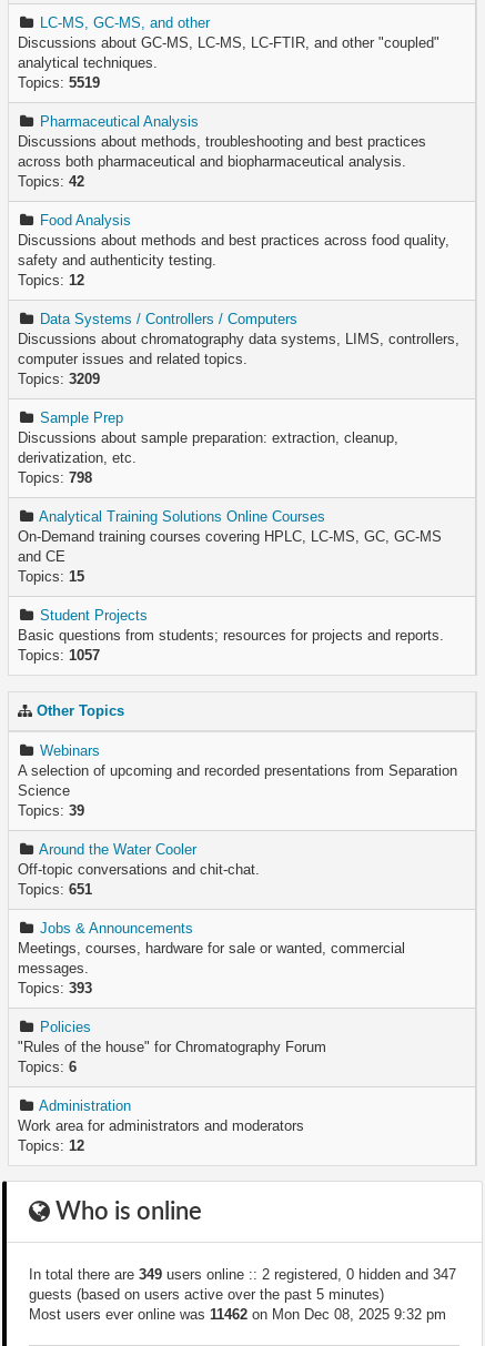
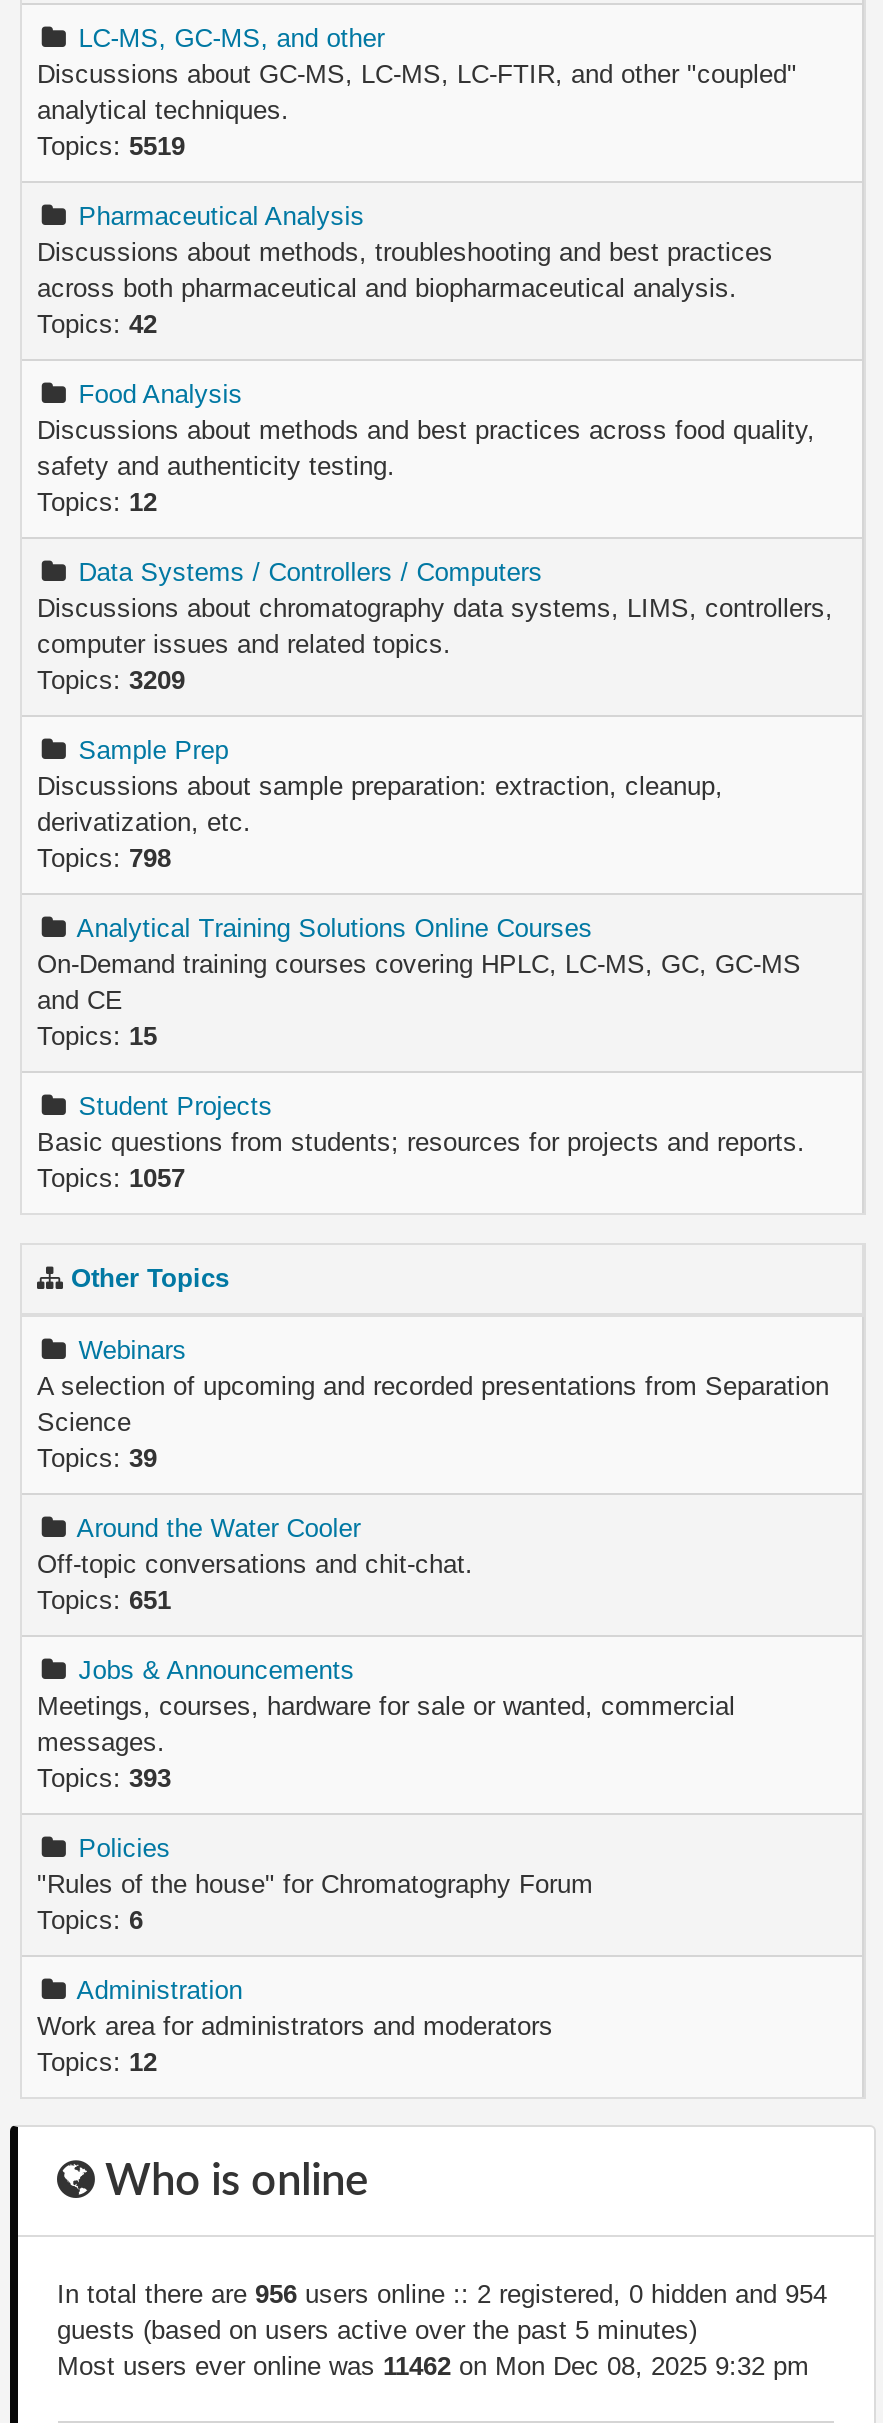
- In total there are 349 users online :: 2 registered, 0 hidden and 347
+ In total there are 956 users online :: 2 registered, 0 hidden and 954
